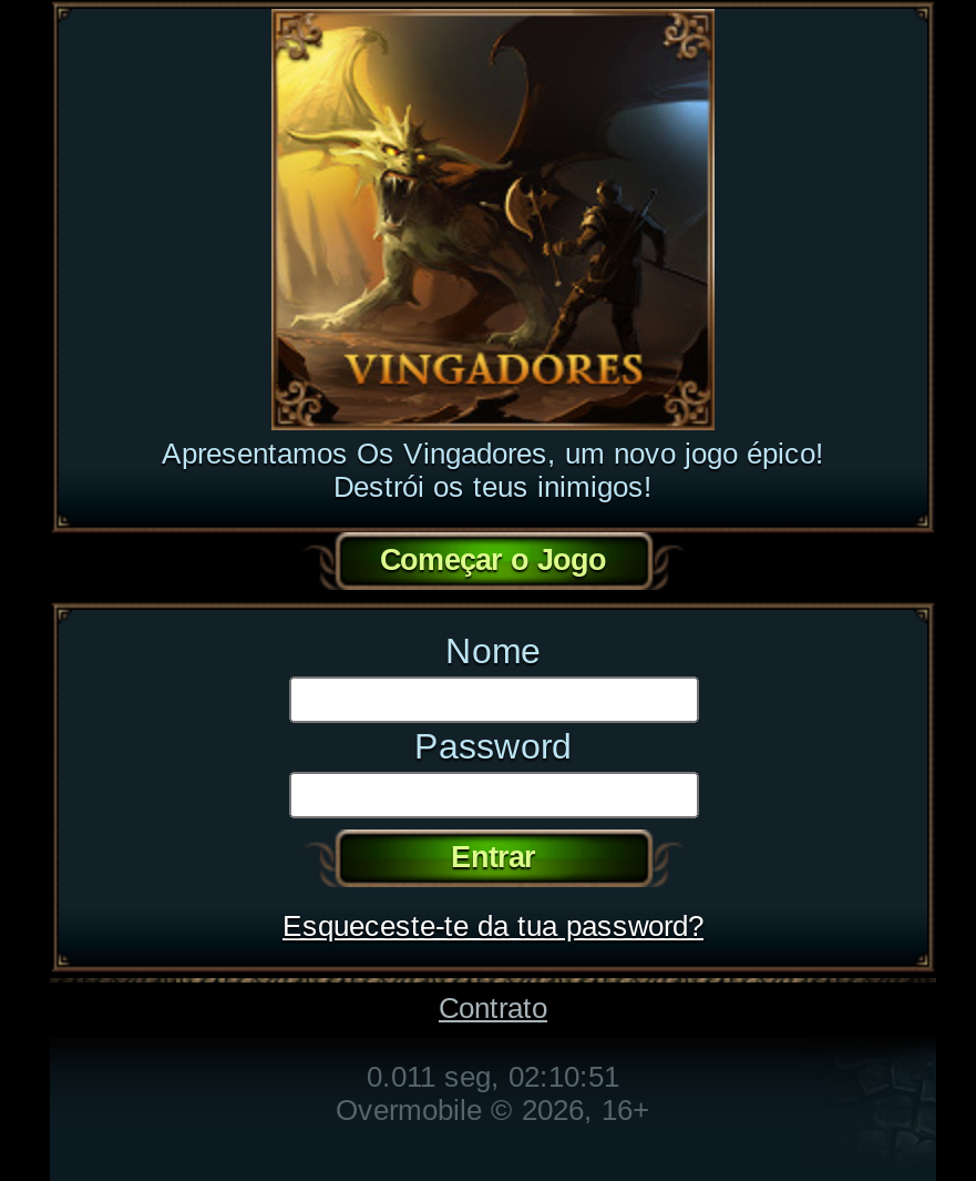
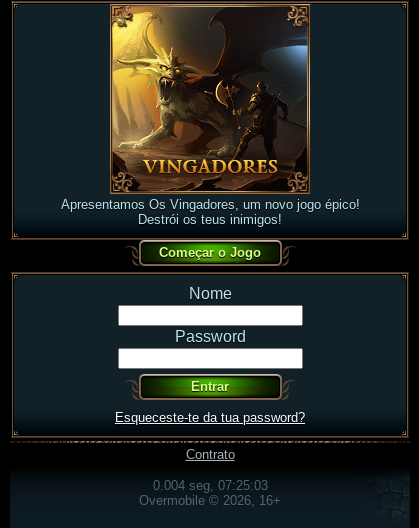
- 0.011 seg, 02:10:51
+ 0.004 seg, 07:25:03
